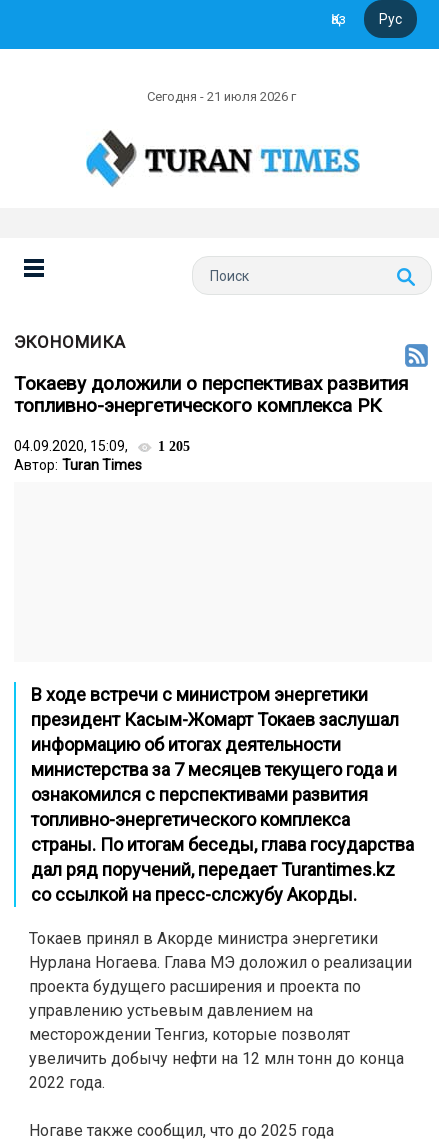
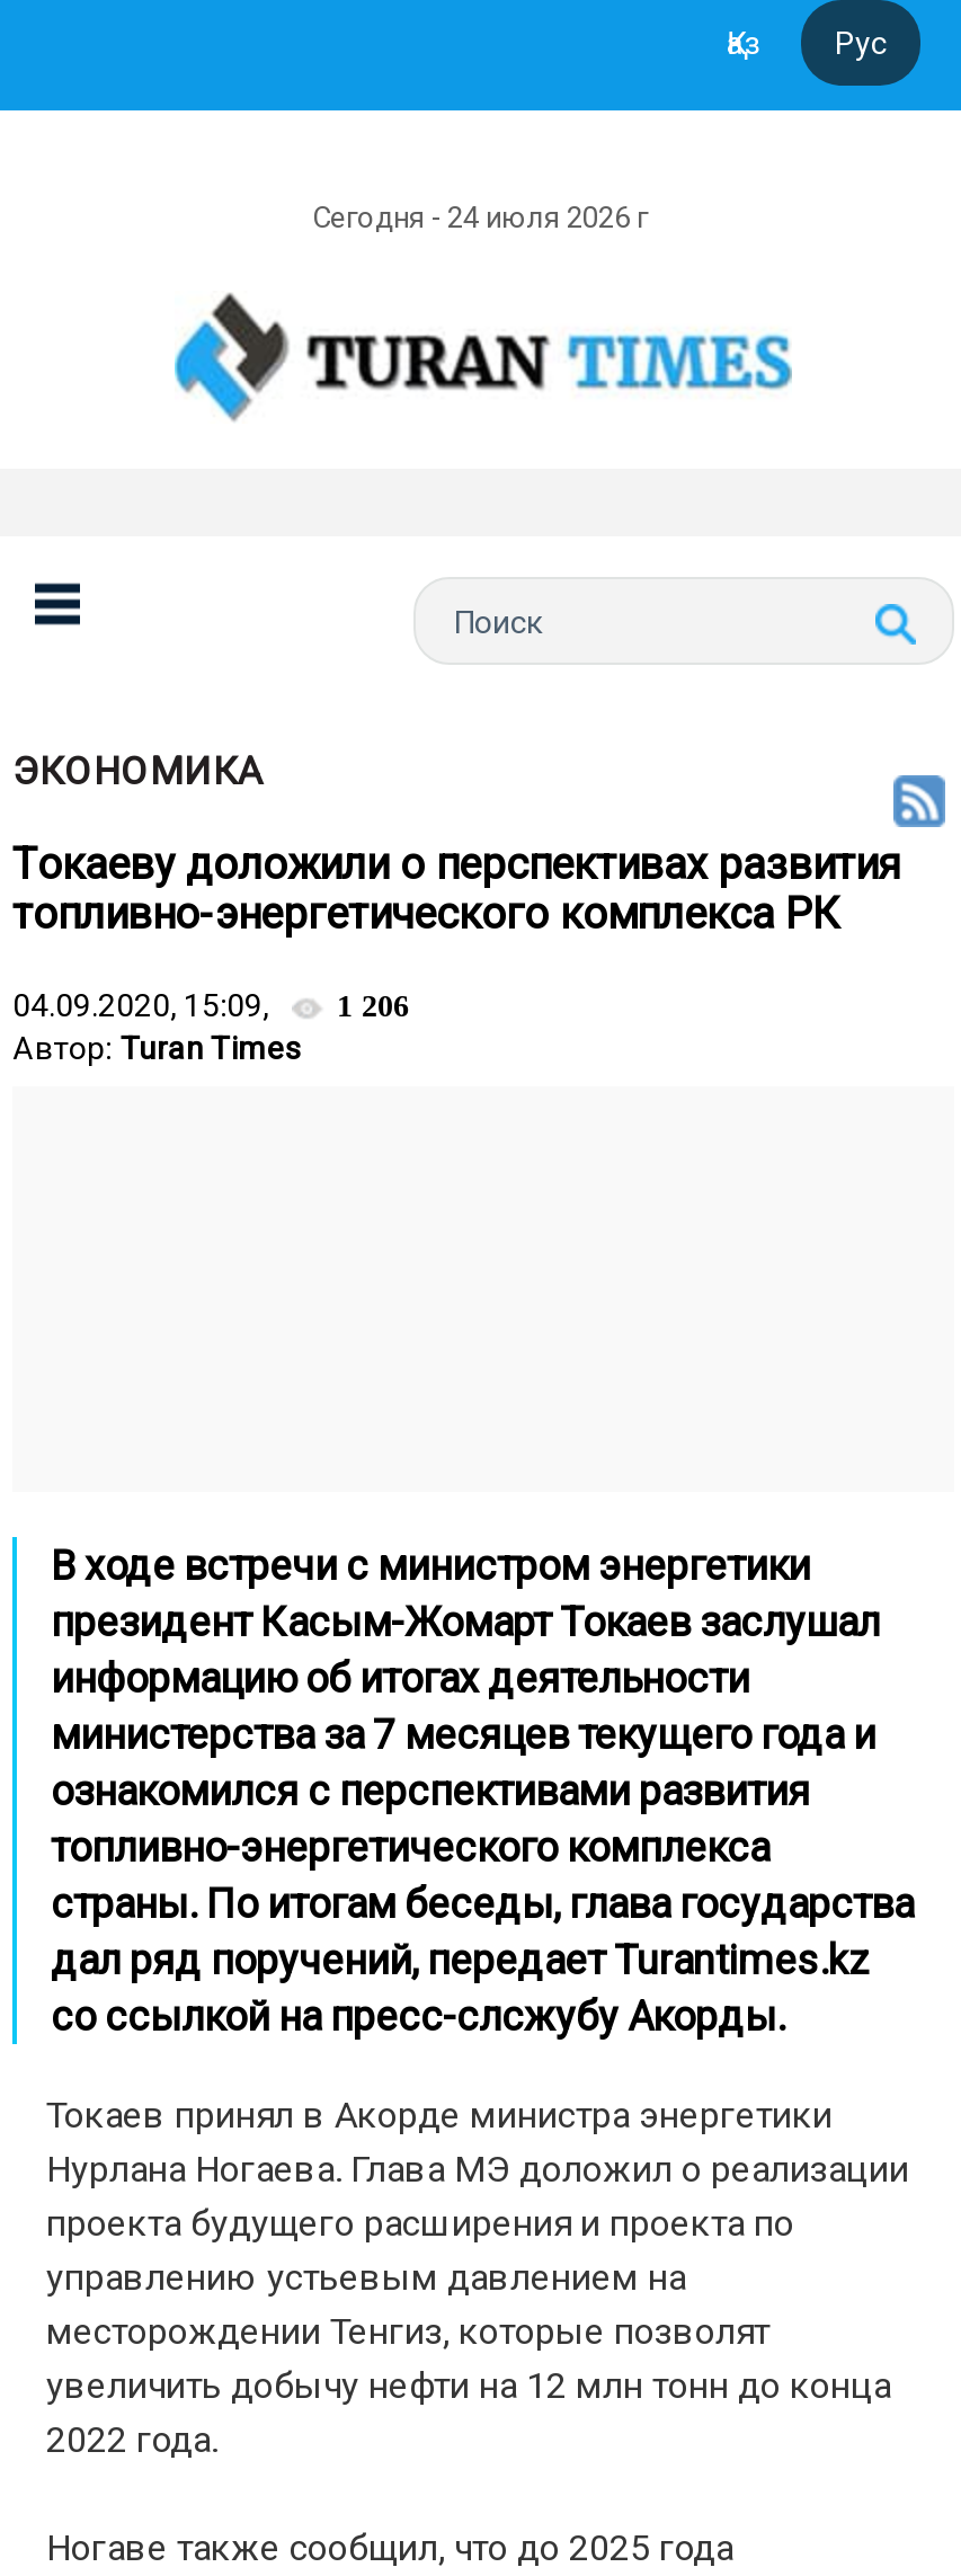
- Сегодня - 21 июля 2026 г
+ Сегодня - 24 июля 2026 г

- 04.09.2020, 15:09, 1 205
+ 04.09.2020, 15:09, 1 206
